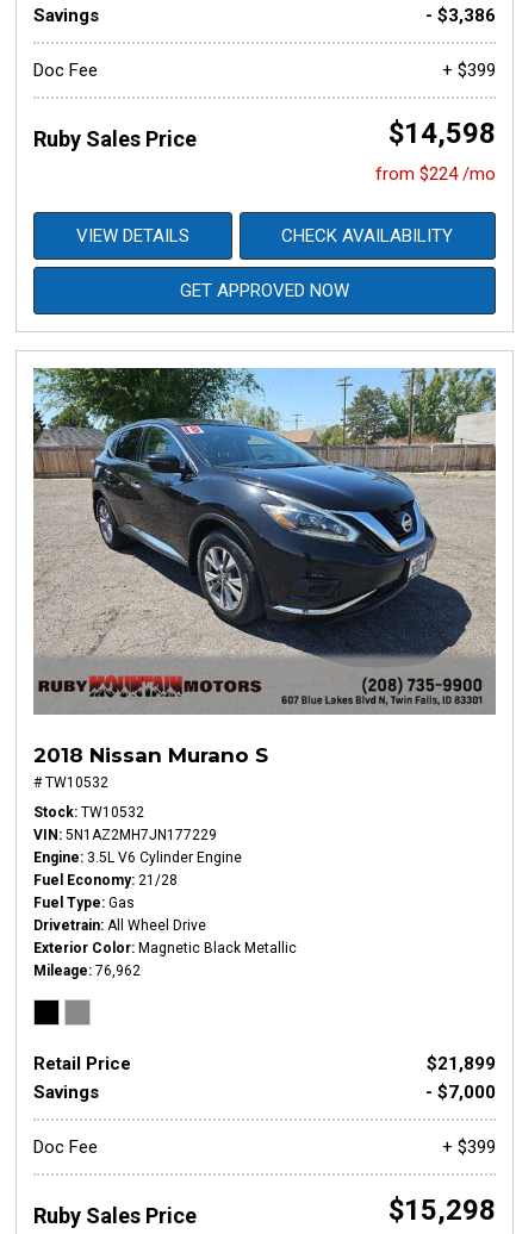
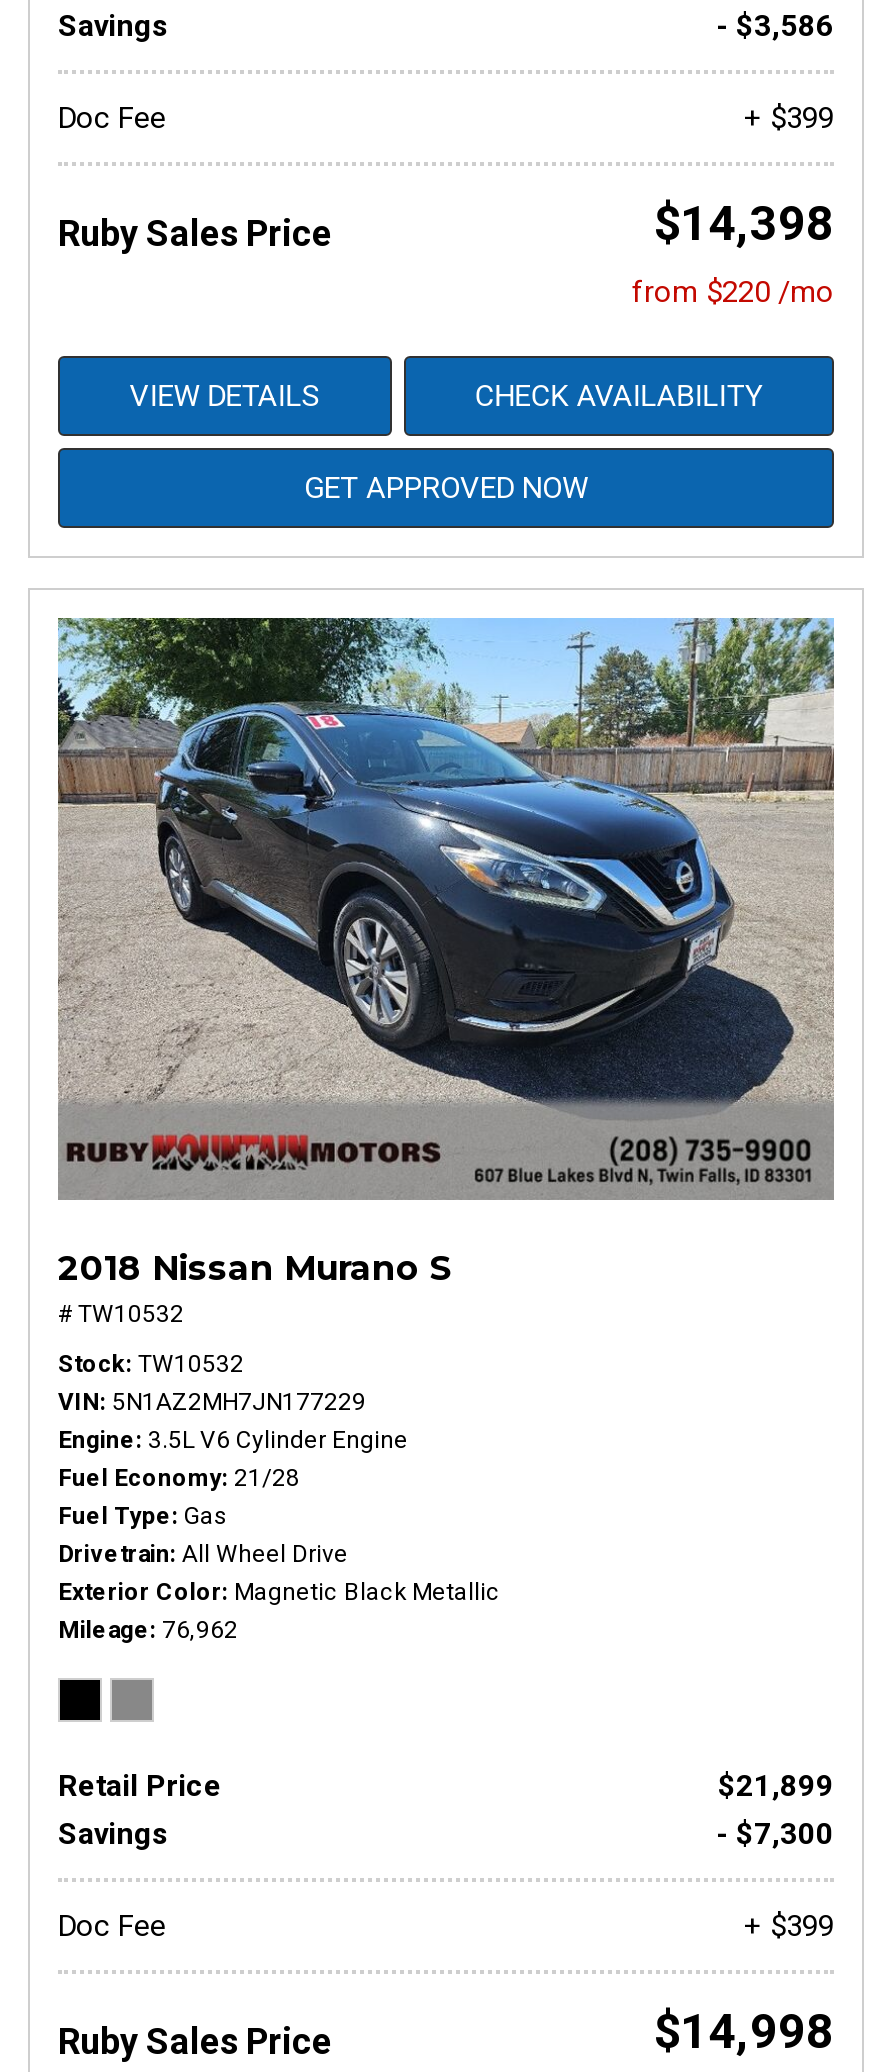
- - $3,386
+ - $3,586

- $14,598
+ $14,398

- from $224 /mo
+ from $220 /mo

- - $7,000
+ - $7,300

- $15,298
+ $14,998
